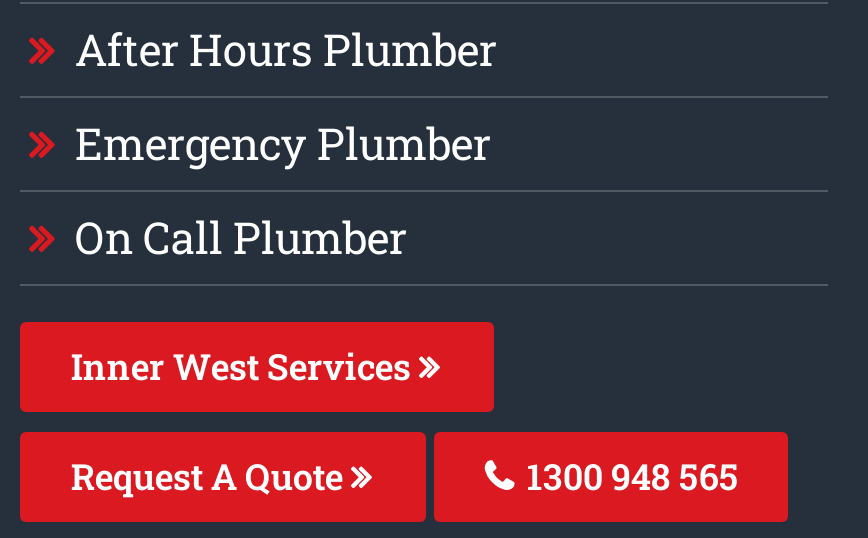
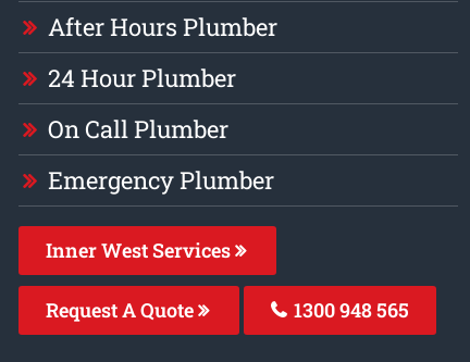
+ 24 Hour Plumber

moved down: Emergency Plumber
